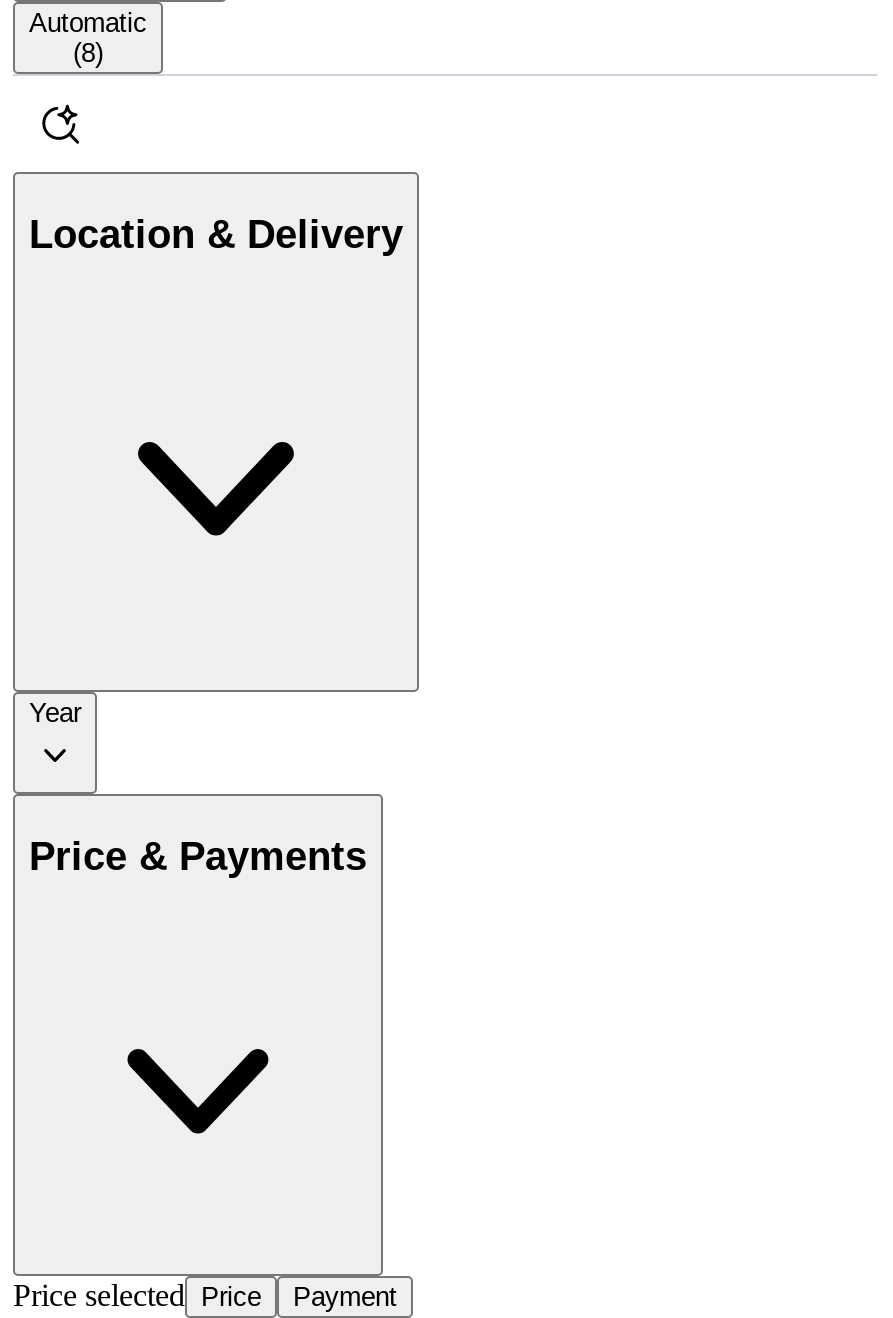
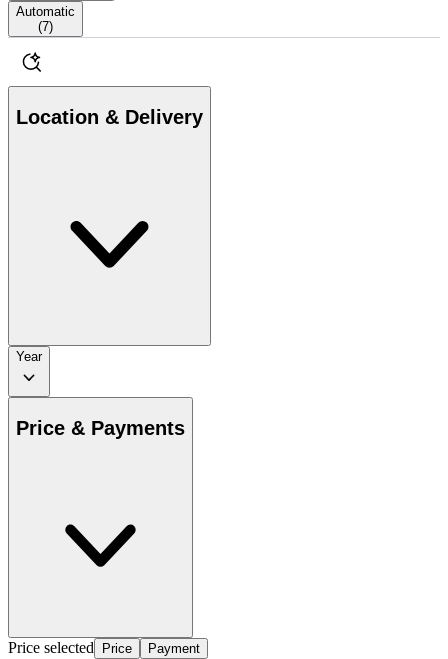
- (8)
+ (7)
